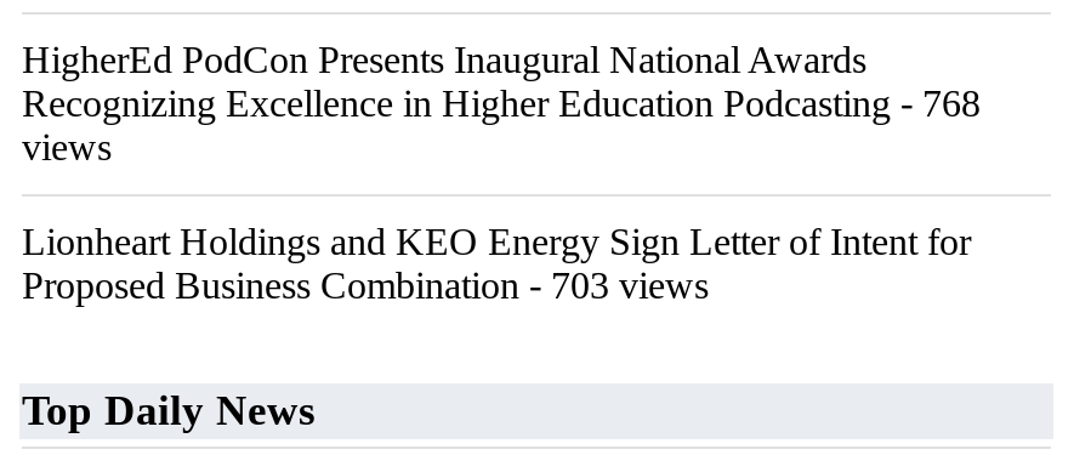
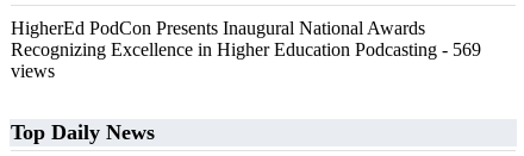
- Recognizing Excellence in Higher Education Podcasting - 768
+ Recognizing Excellence in Higher Education Podcasting - 569

- Lionheart Holdings and KEO Energy Sign Letter of Intent for
- Proposed Business Combination - 703 views
